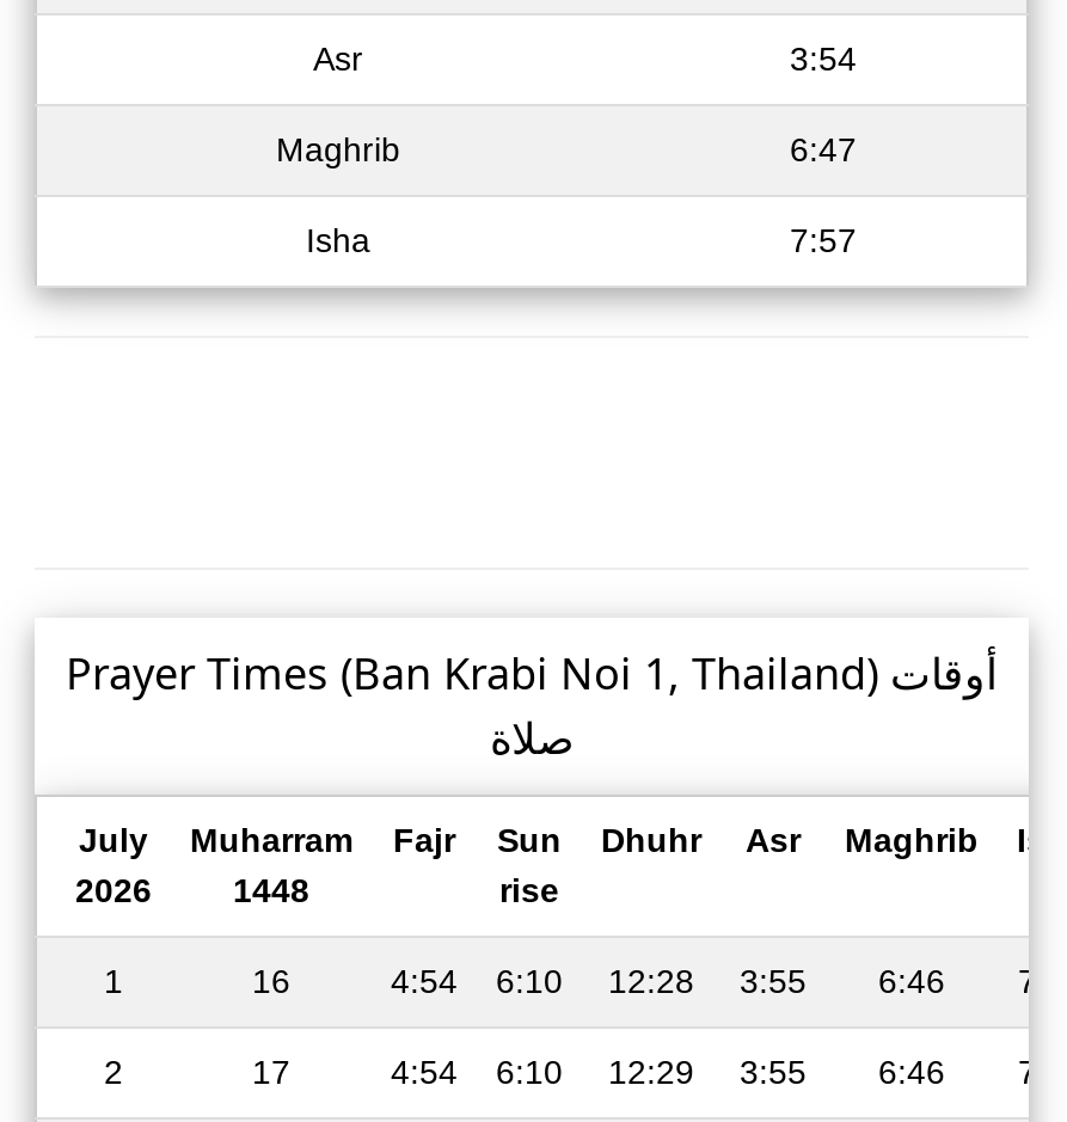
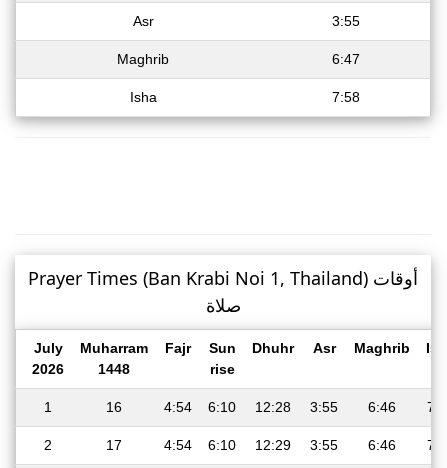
- 3:54
+ 3:55

- 7:57
+ 7:58
